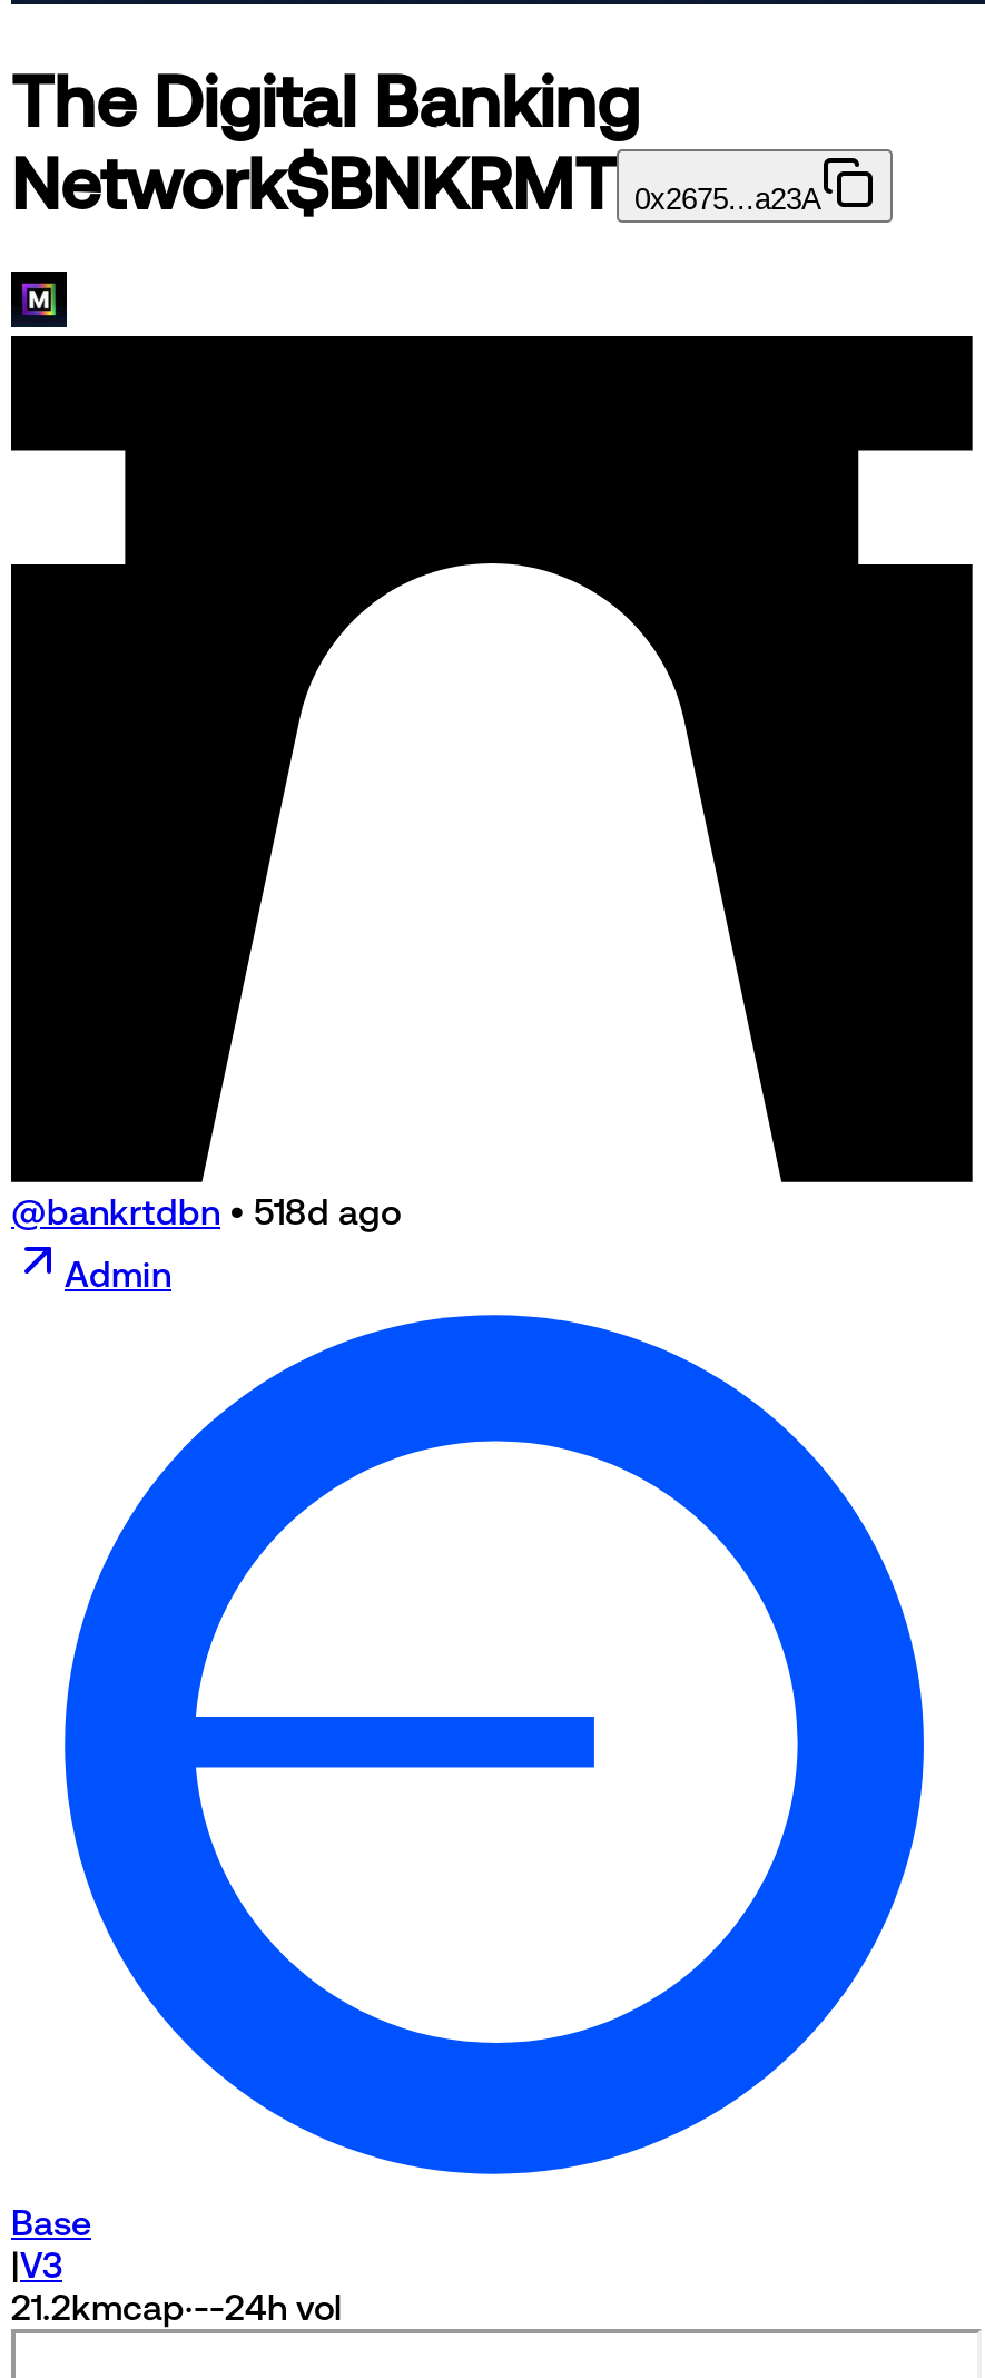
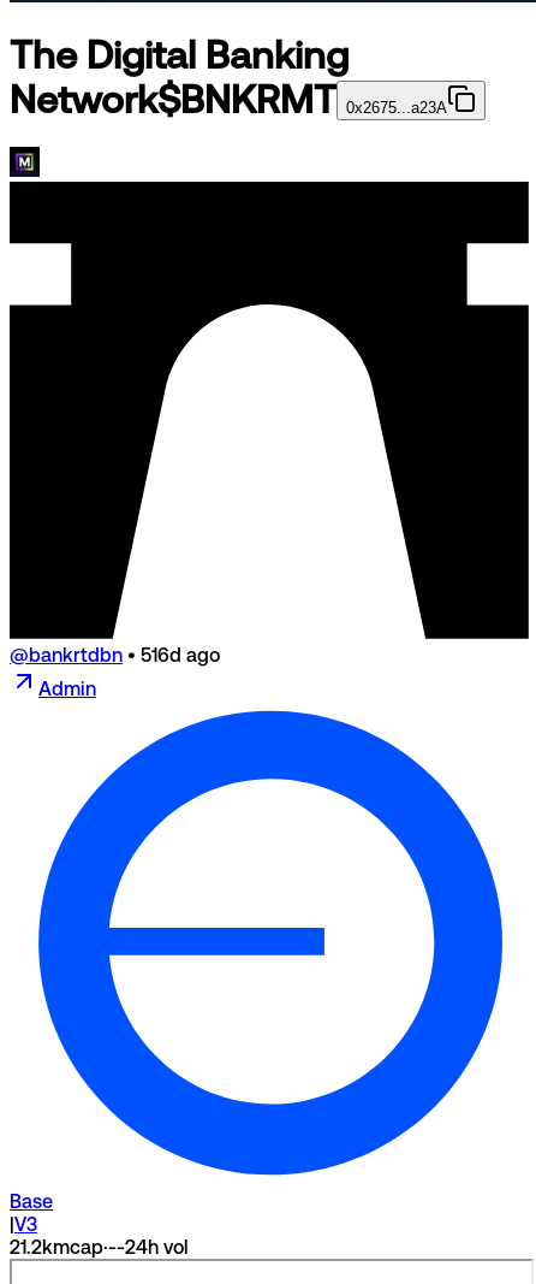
- @bankrtdbn • 518d ago
+ @bankrtdbn • 516d ago
